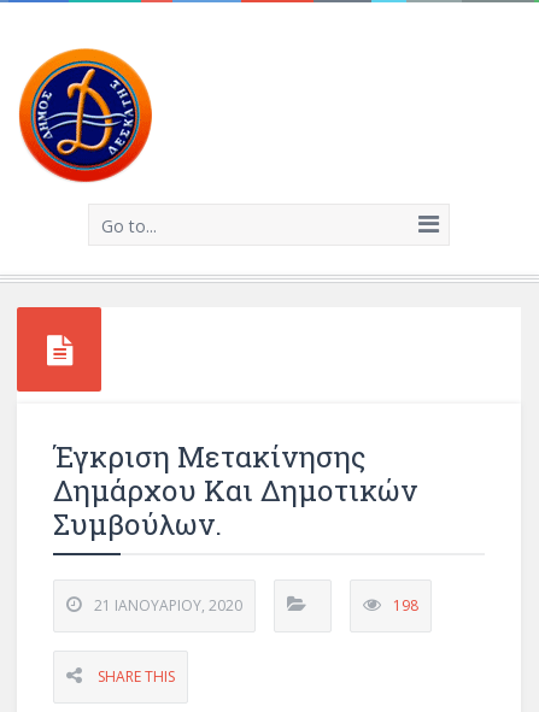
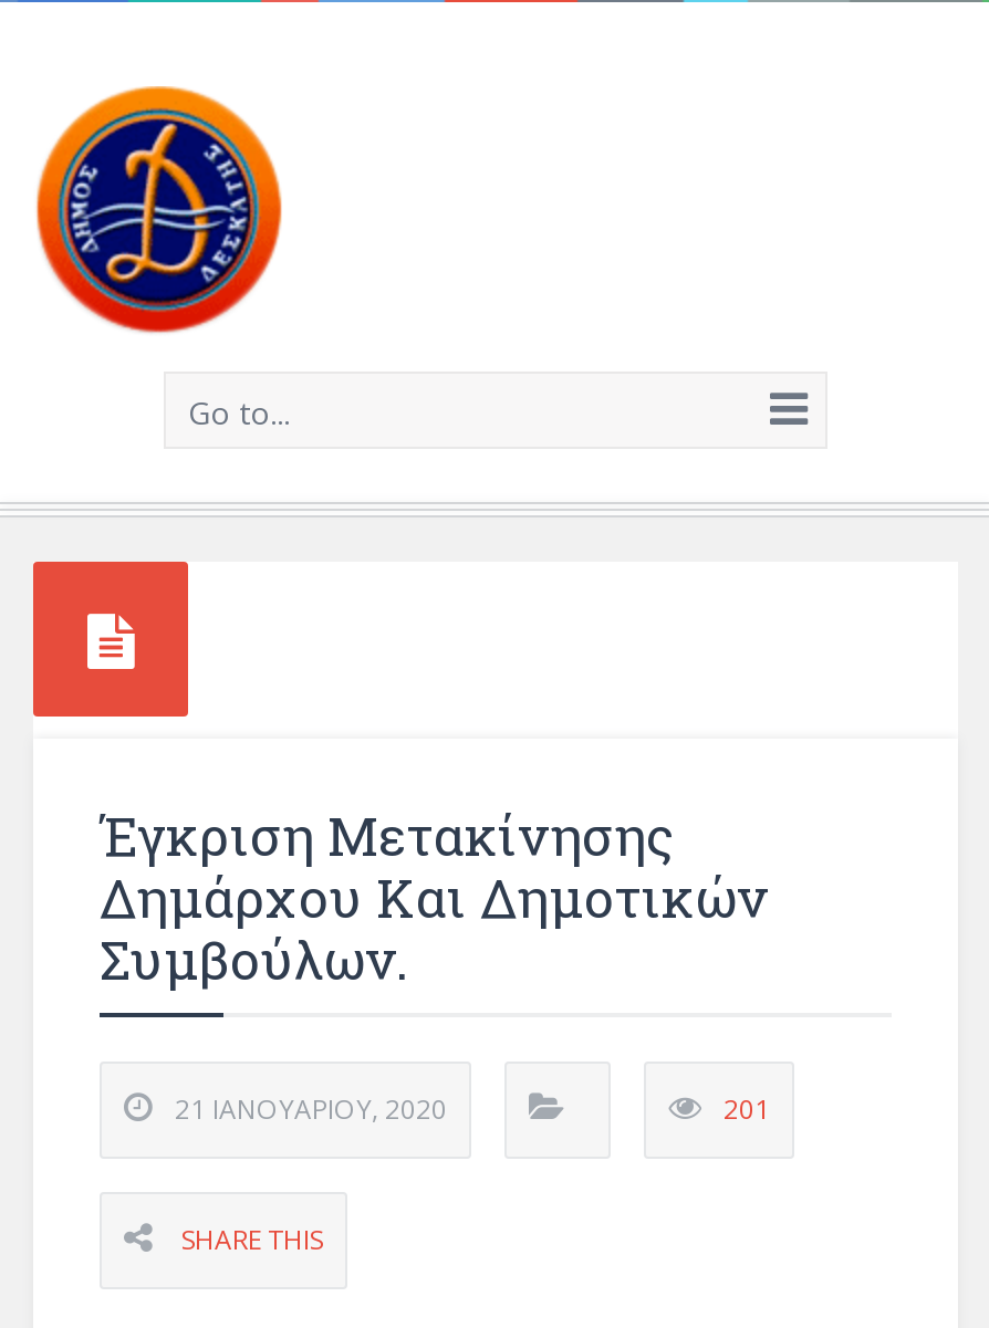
- 198
+ 201
